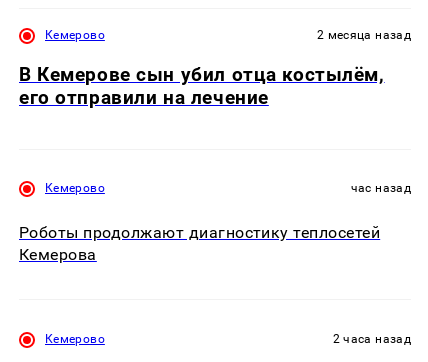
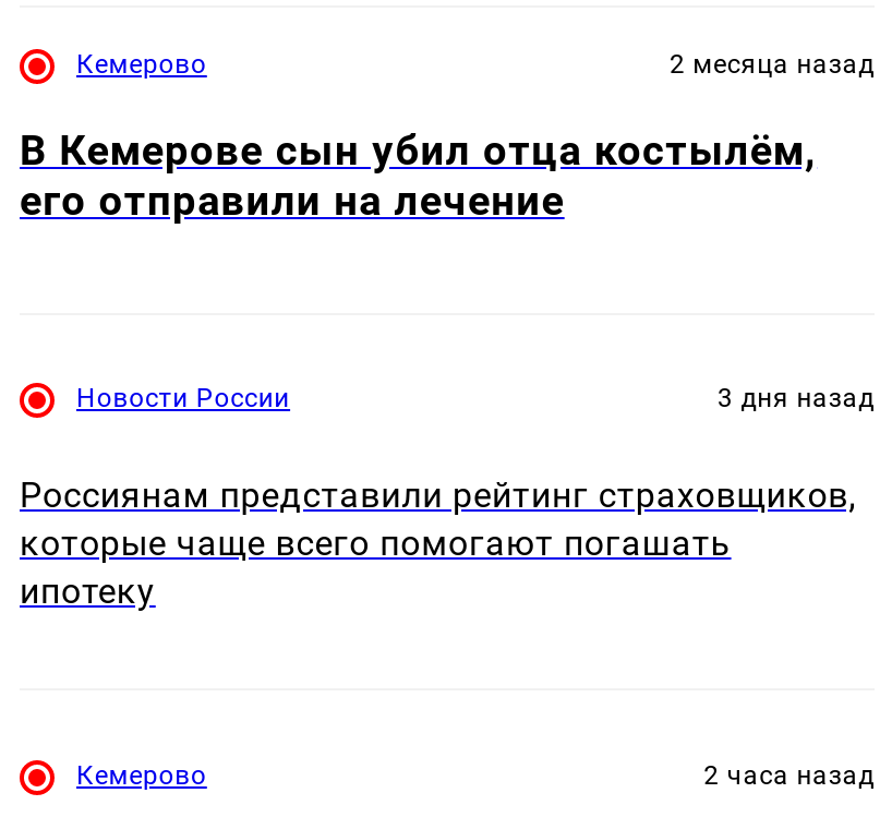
- Кемерово
- час назад
+ Новости России
+ 3 дня назад

- Роботы продолжают диагностику теплосетей
- Кемерова
+ Россиянам представили рейтинг страховщиков,
+ которые чаще всего помогают погашать
+ ипотеку
